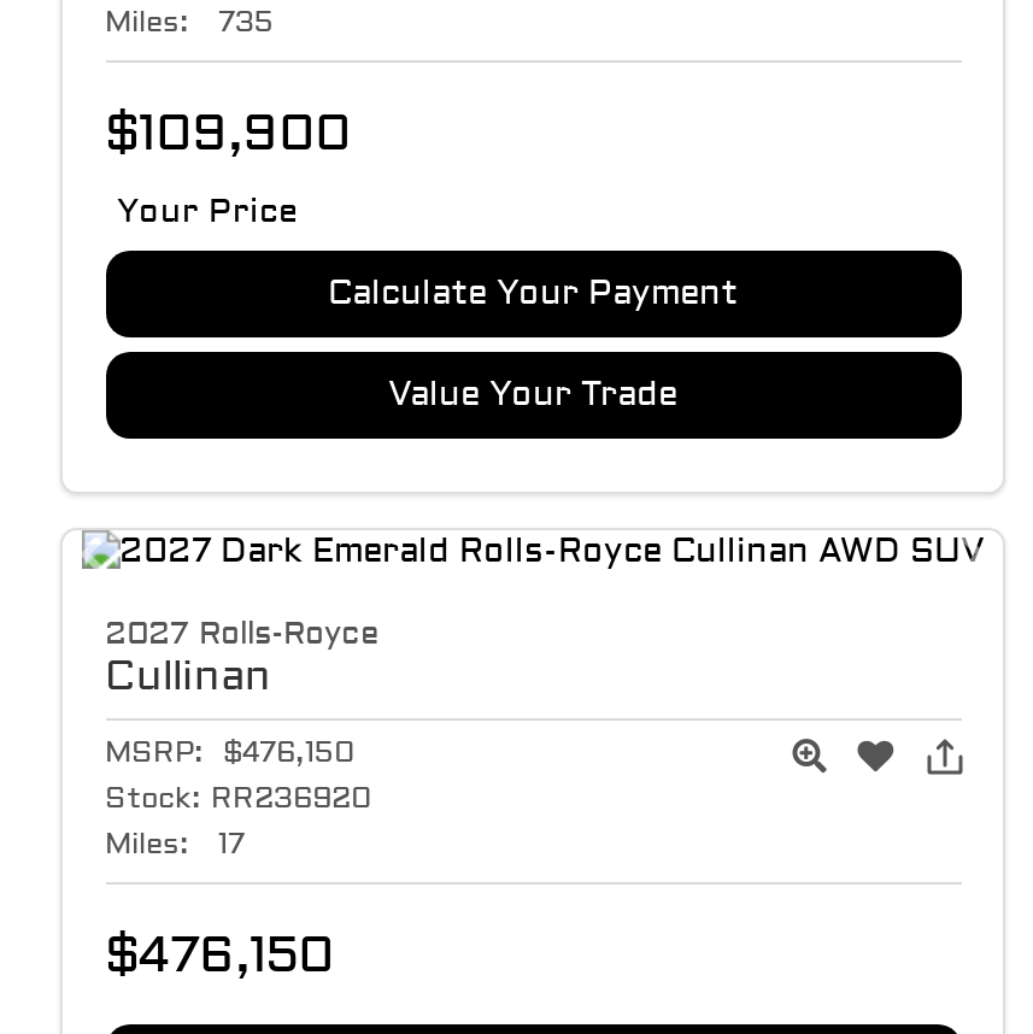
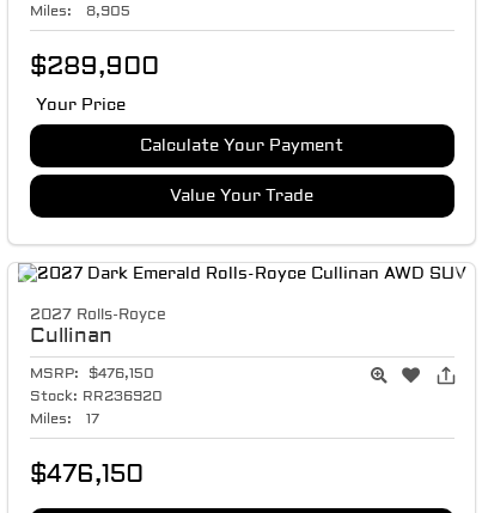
- Miles: 735
+ Miles: 8,905

- $109,900
+ $289,900
